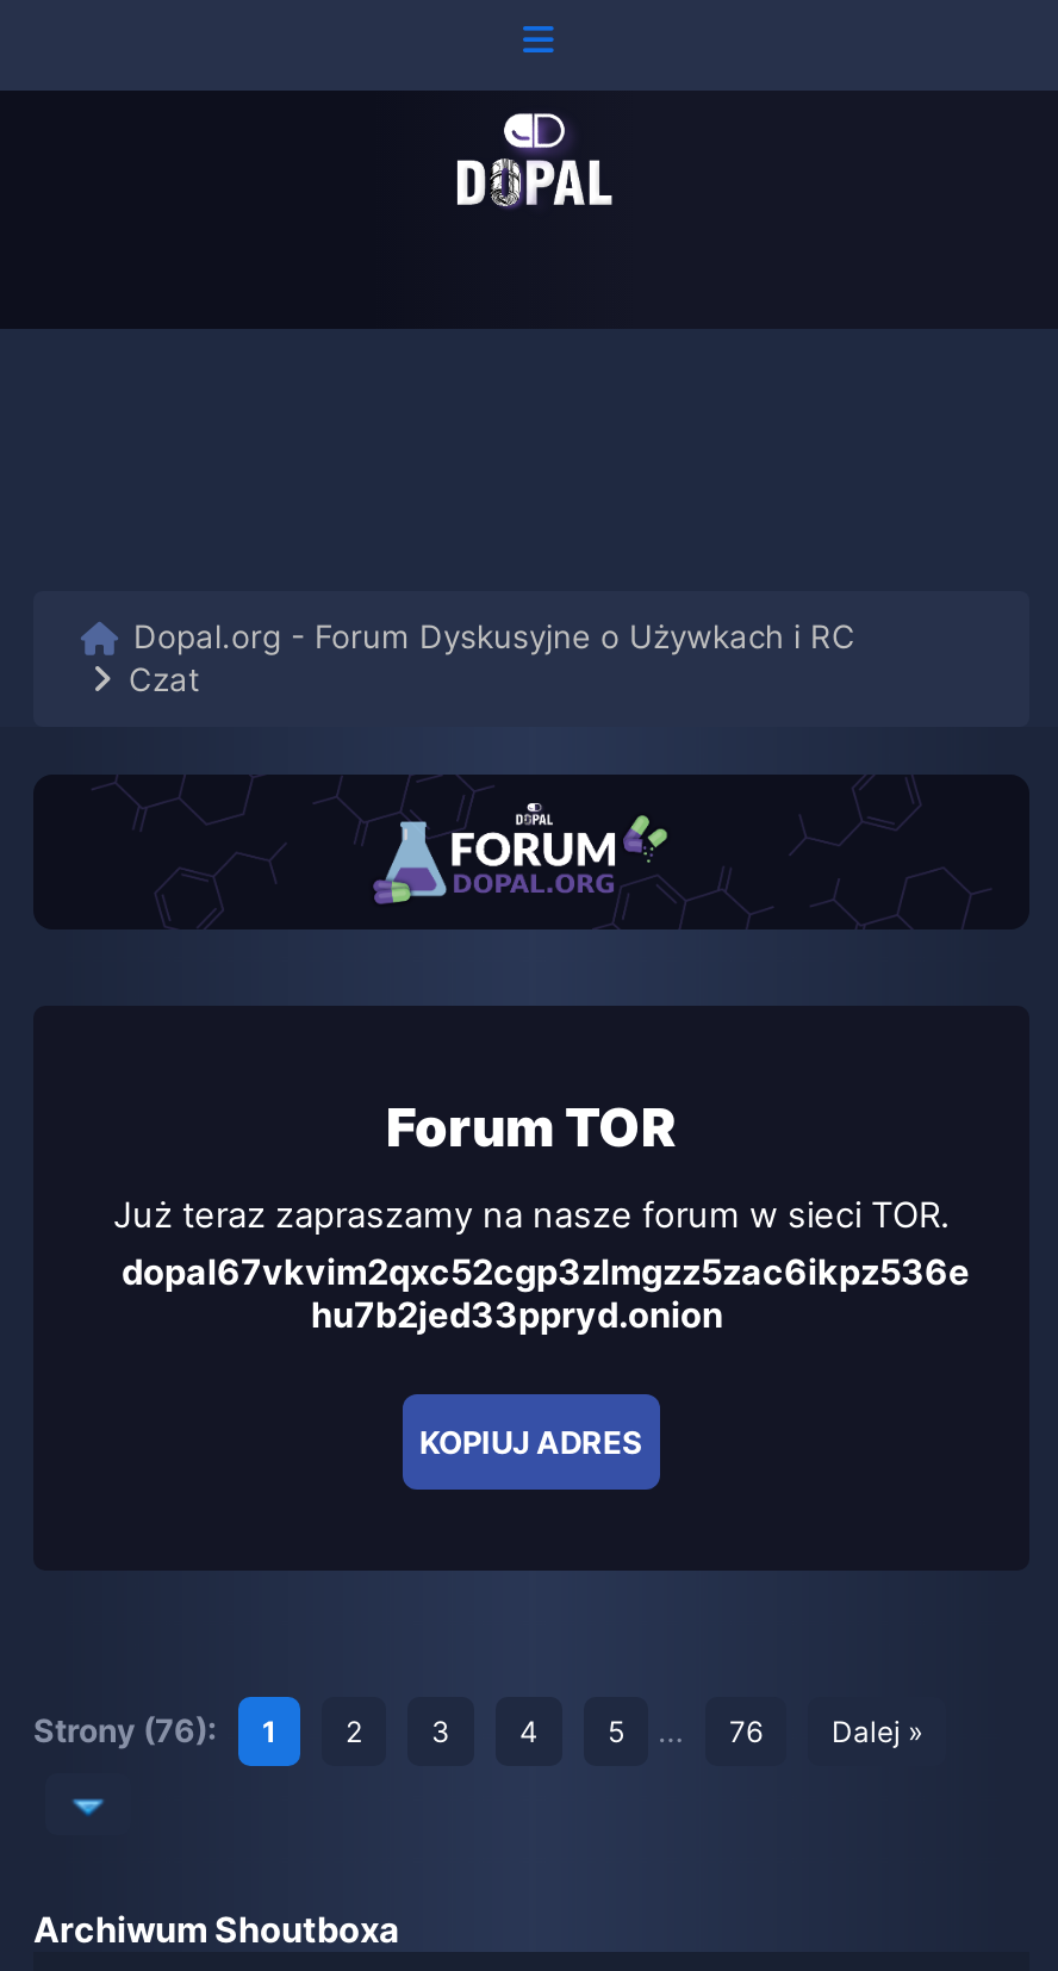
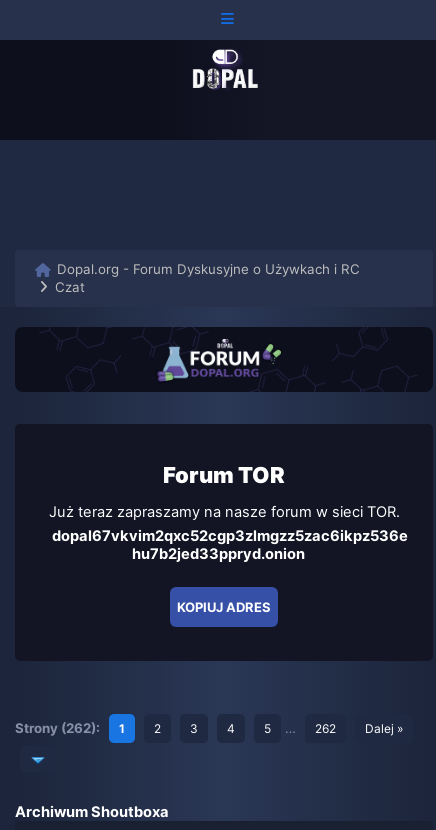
- Strony (76):
+ Strony (262):

- 76
+ 262
